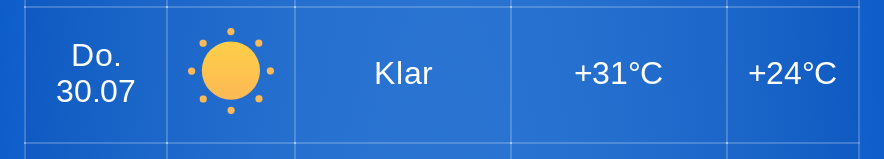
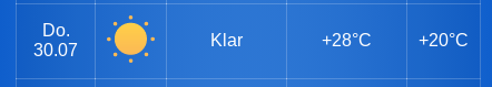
- +31°C
- +24°C
+ +28°C
+ +20°C
